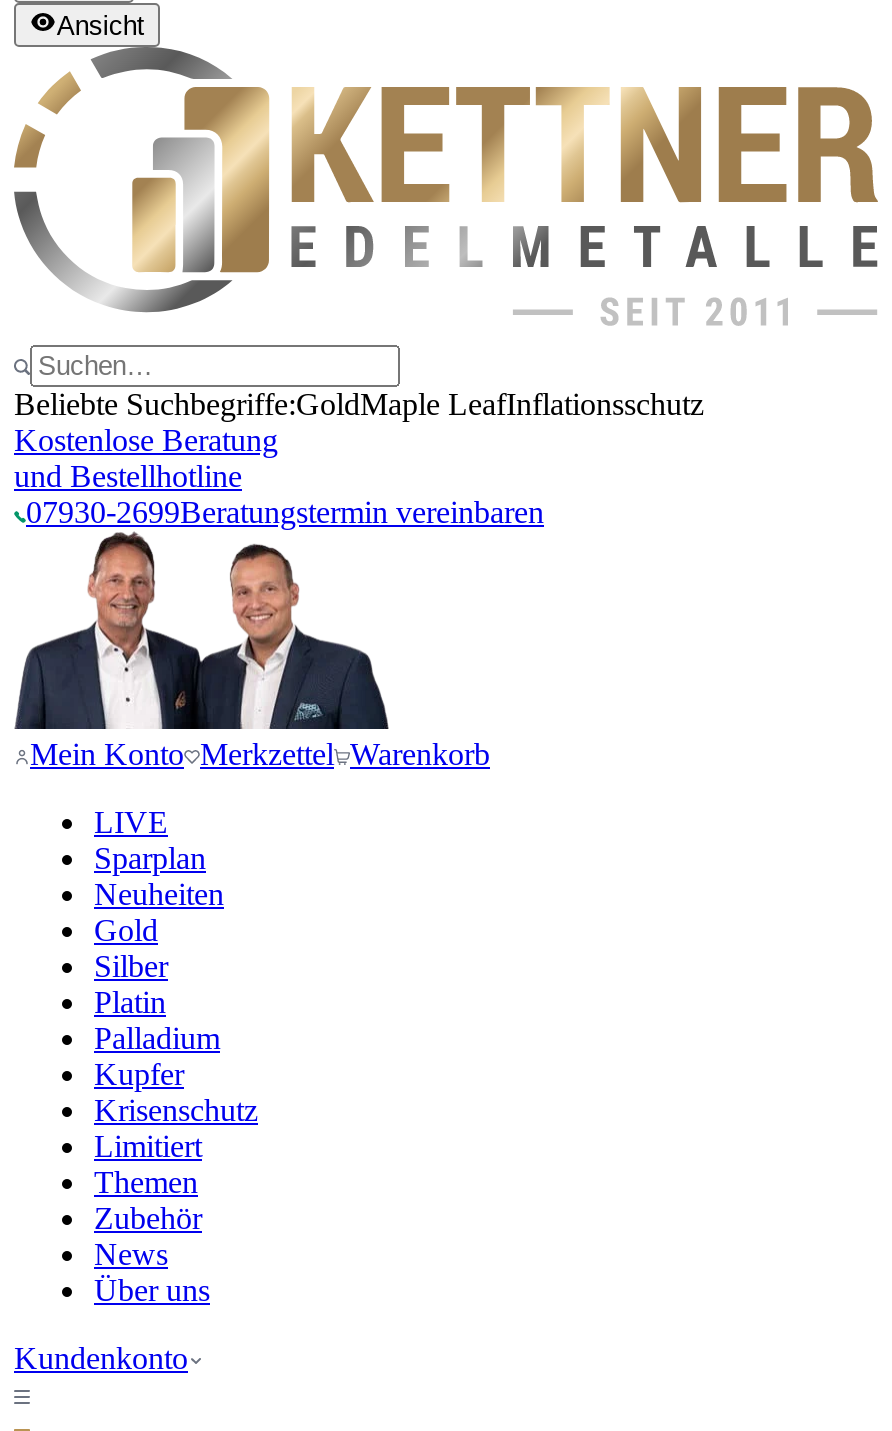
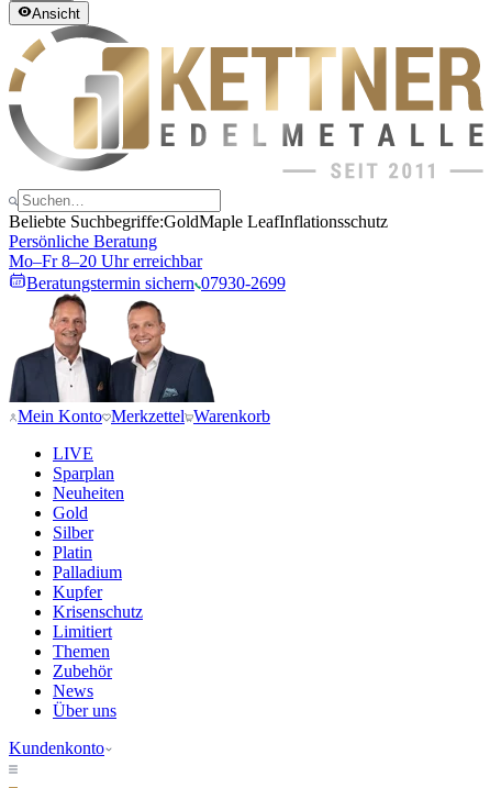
- Kostenlose Beratung
- und Bestellhotline
- 07930-2699Beratungstermin vereinbaren
+ Persönliche Beratung
+ Mo–Fr 8–20 Uhr erreichbar
+ Beratungstermin sichern 07930-2699
